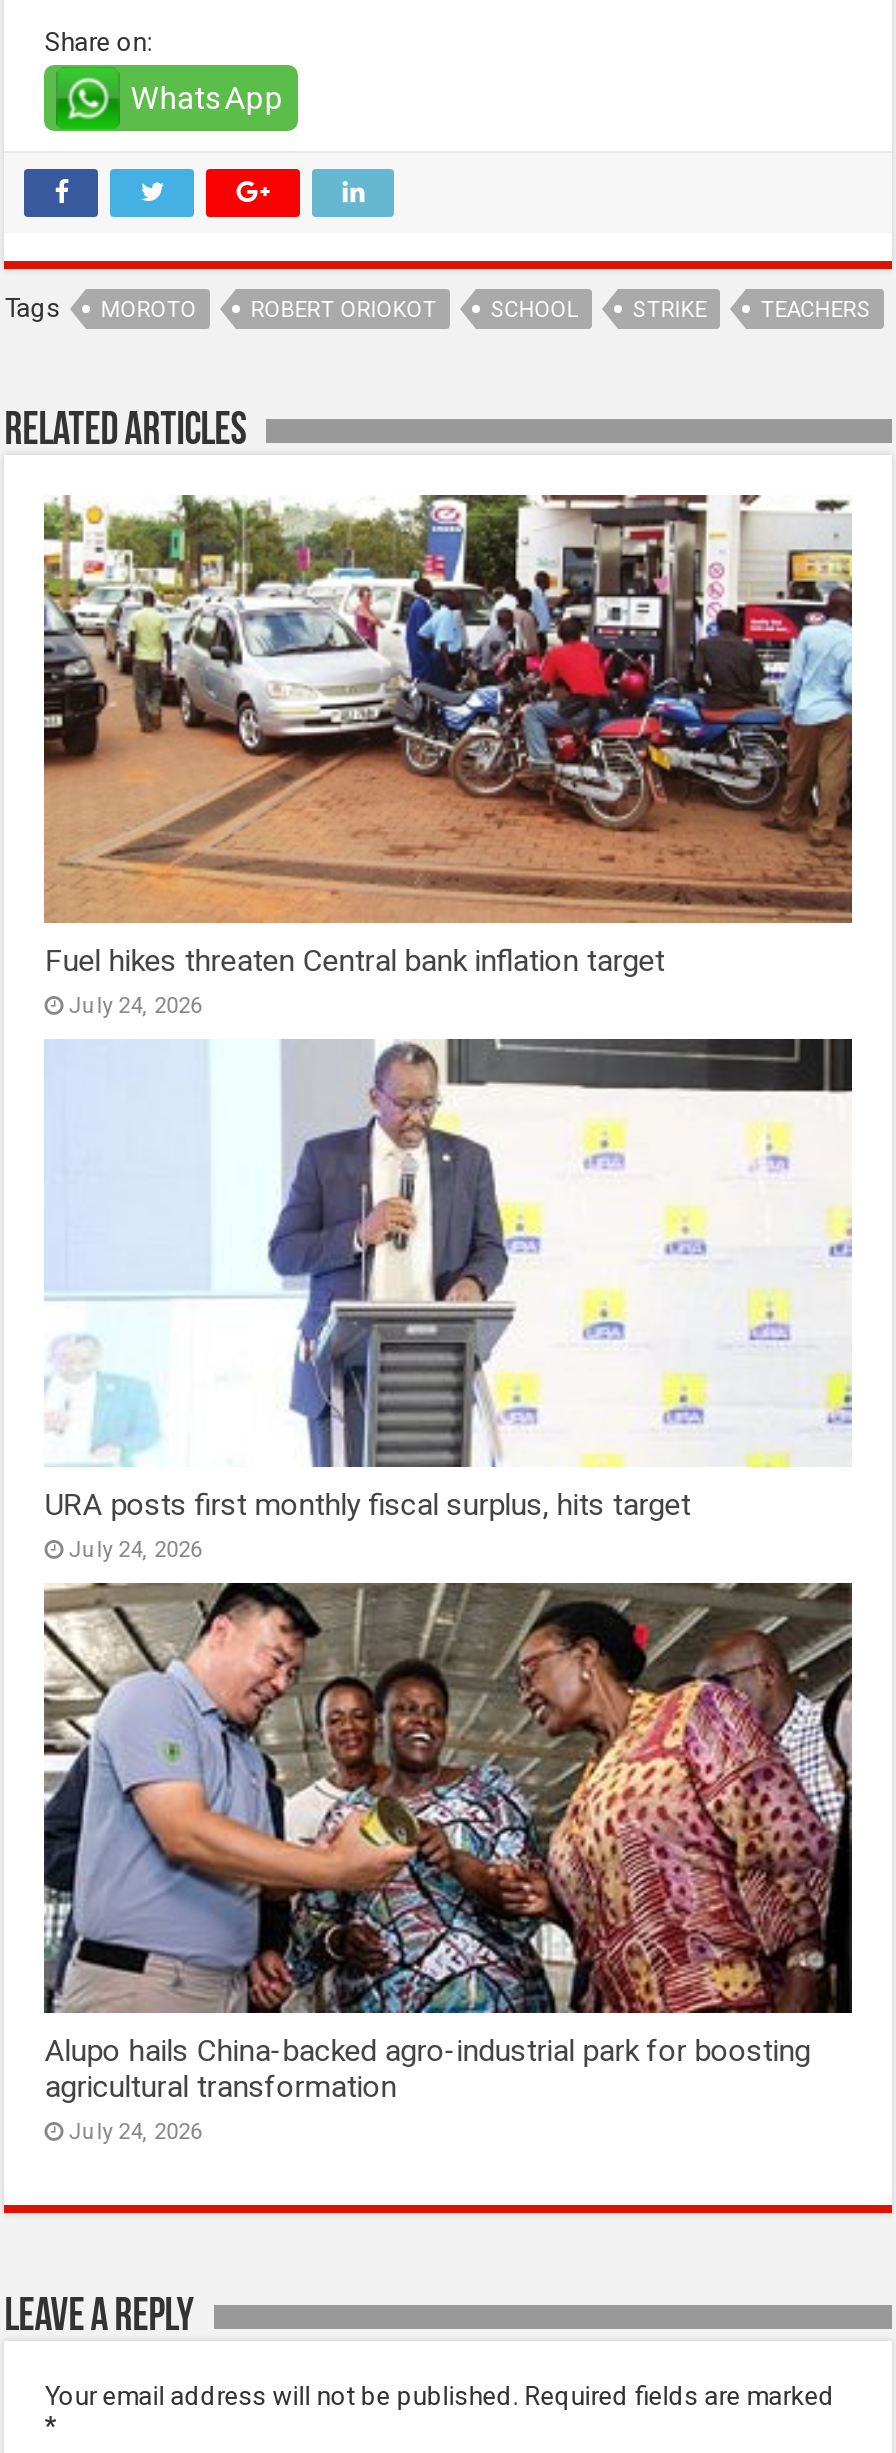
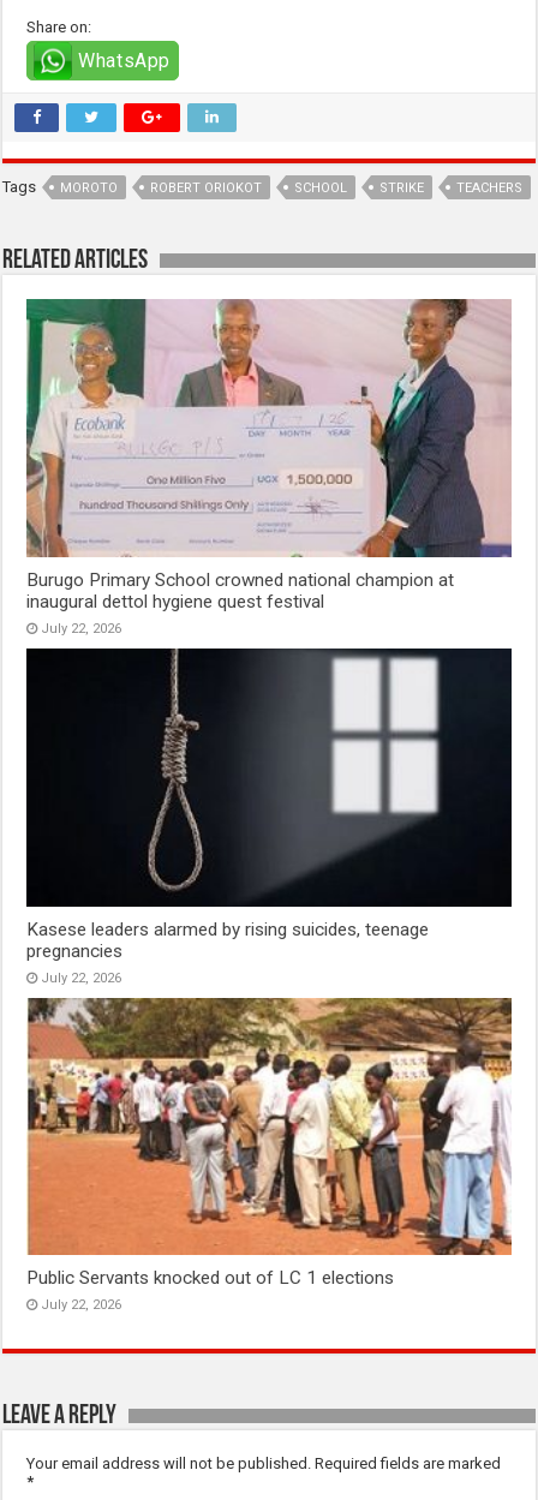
- [image]
- Fuel hikes threaten Central bank inflation target
- July 24, 2026
+ [image]
+ Burugo Primary School crowned national champion at
+ inaugural dettol hygiene quest festival
+ July 22, 2026

- [image]
- URA posts first monthly fiscal surplus, hits target
- July 24, 2026
+ [image]
+ Kasese leaders alarmed by rising suicides, teenage
+ pregnancies
+ July 22, 2026

- [image]
- Alupo hails China-backed agro-industrial park for boosting
- agricultural transformation
- July 24, 2026
+ [image]
+ Public Servants knocked out of LC 1 elections
+ July 22, 2026
